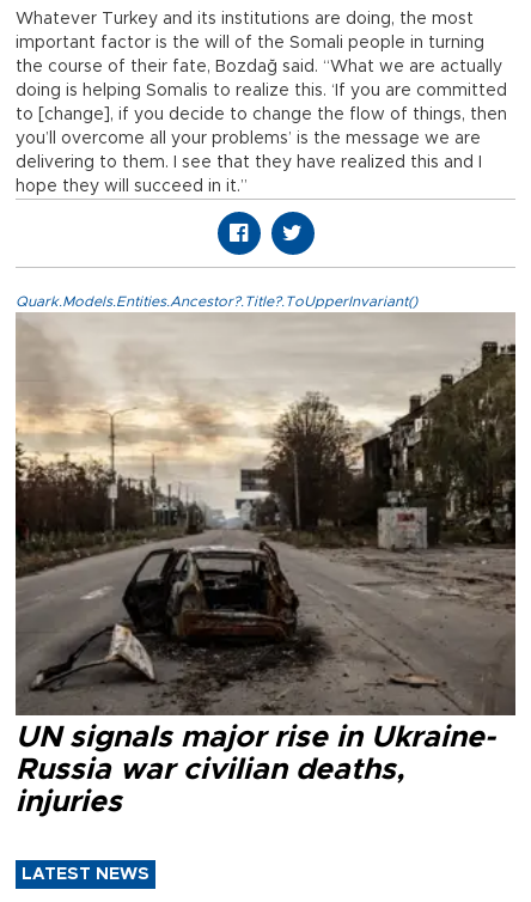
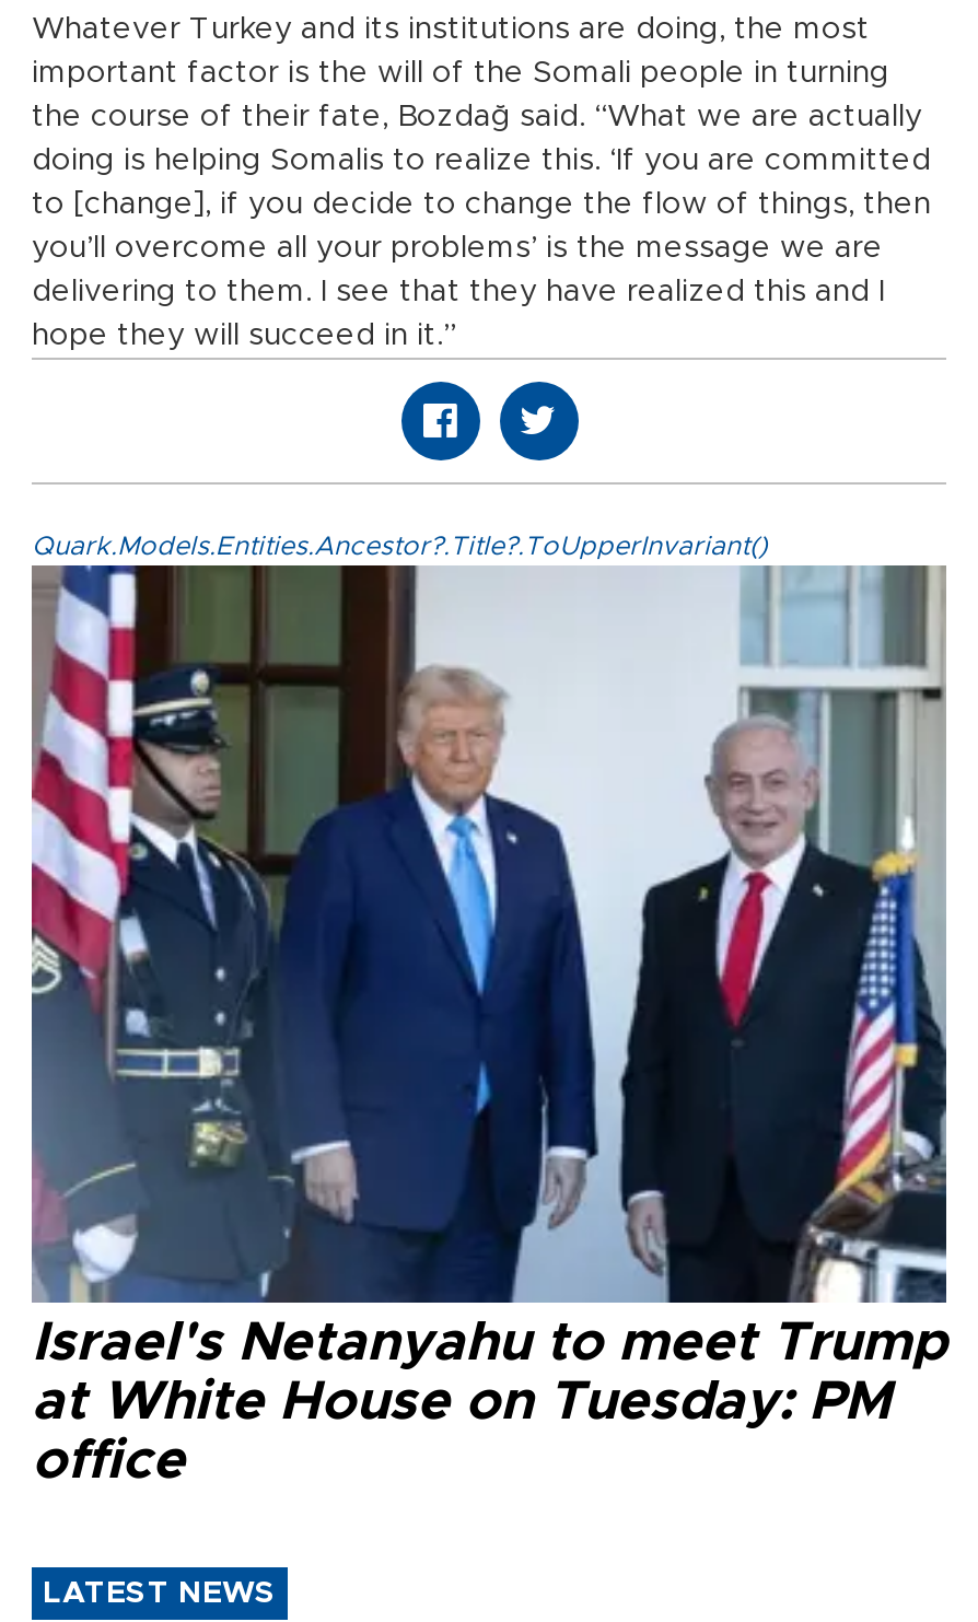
- [image]
- UN signals major rise in Ukraine-
- Russia war civilian deaths,
- injuries
+ [image]
+ Israel's Netanyahu to meet Trump
+ at White House on Tuesday: PM
+ office
